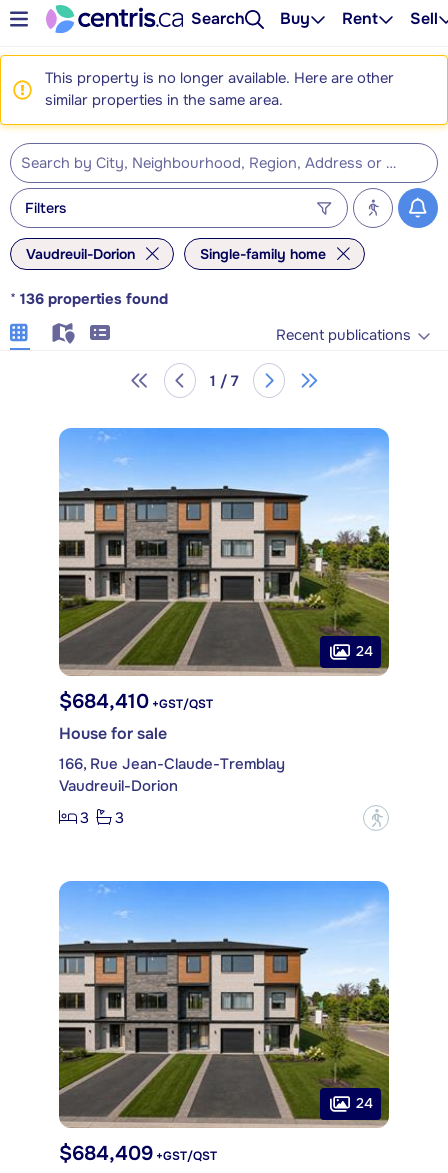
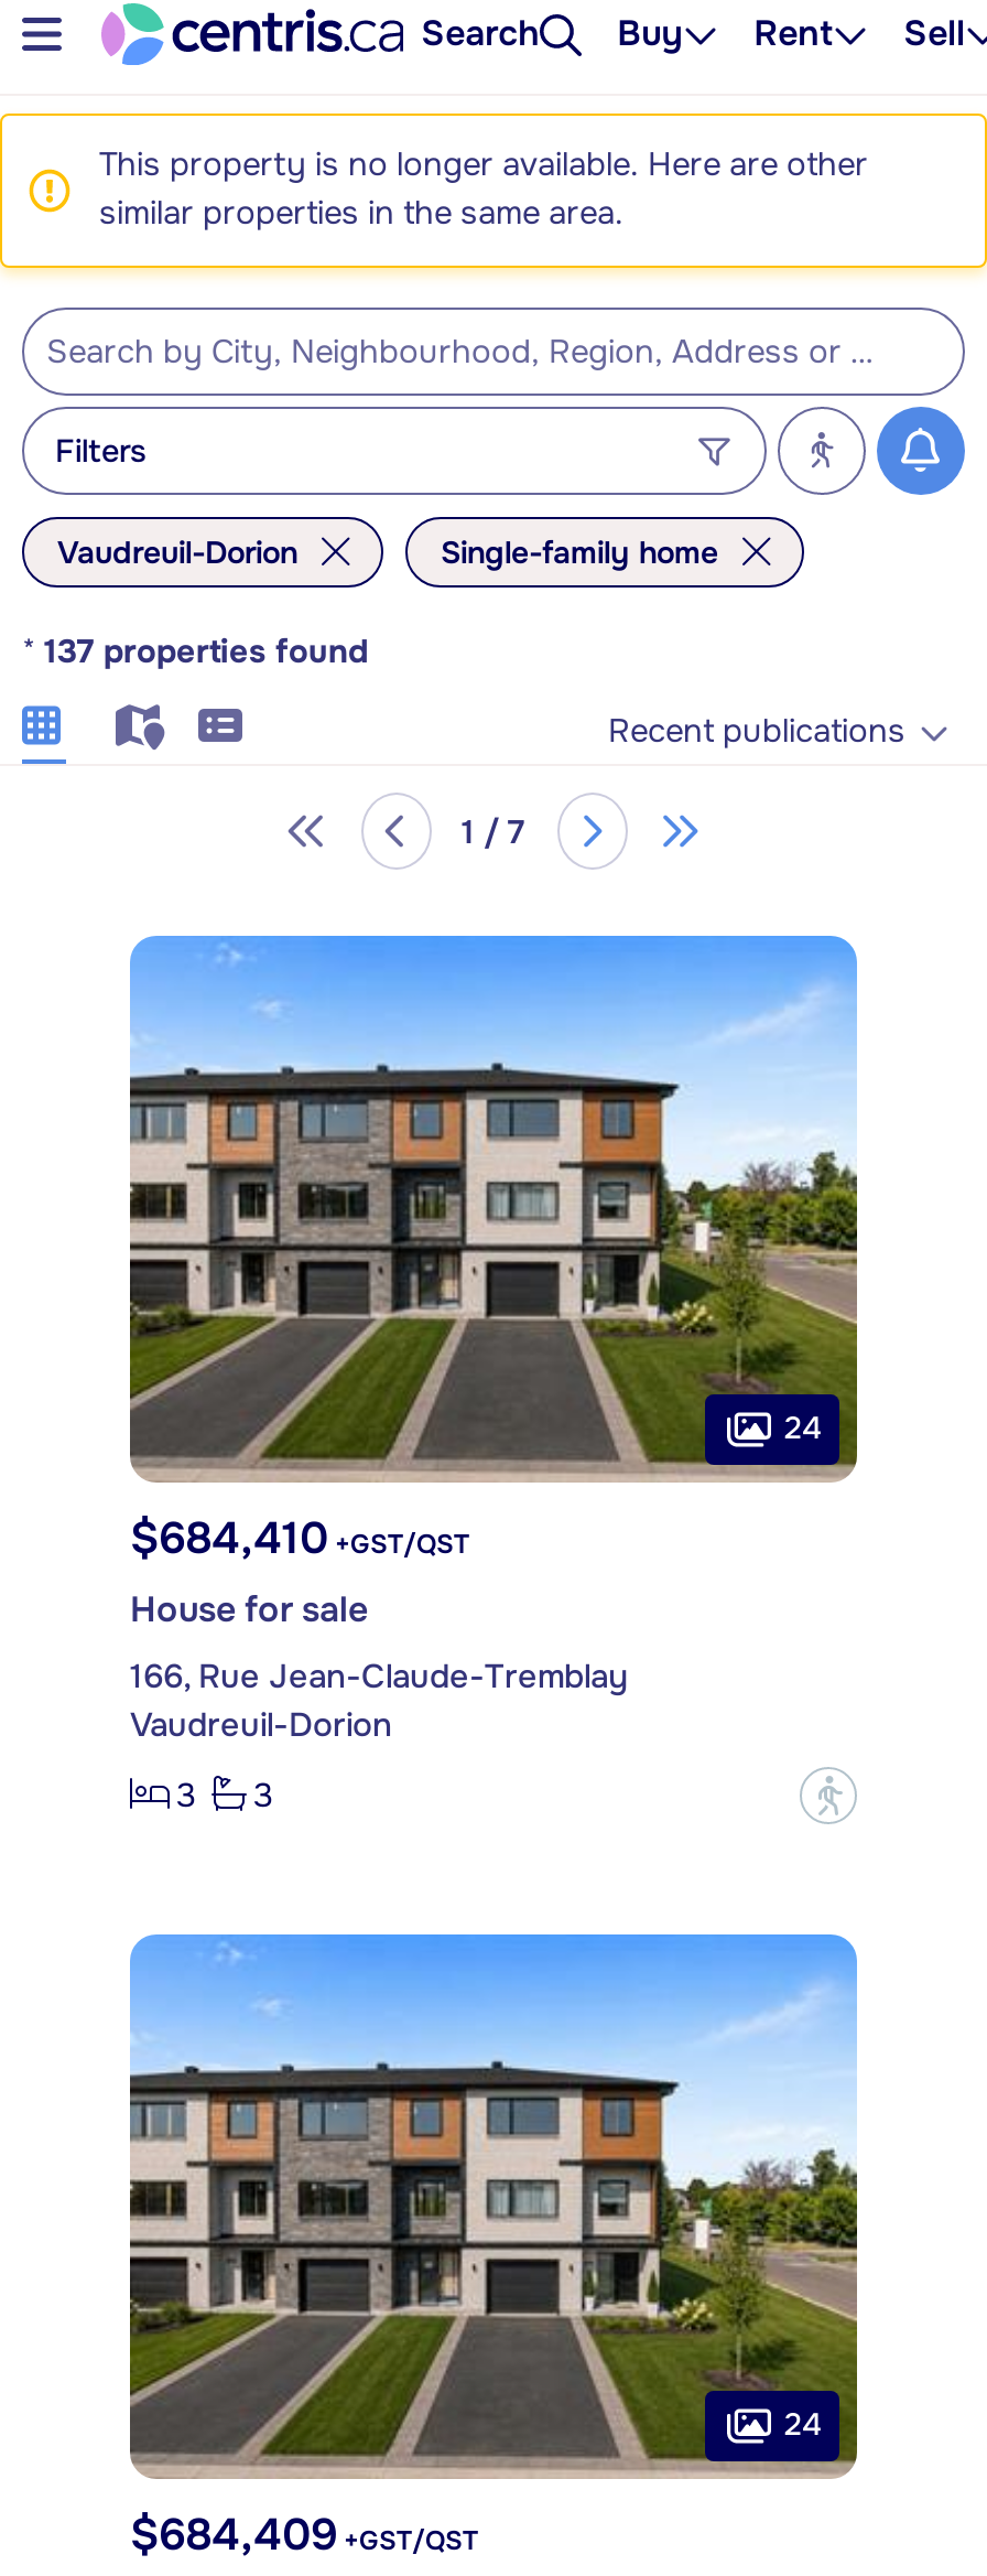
- * 136 properties found
+ * 137 properties found
